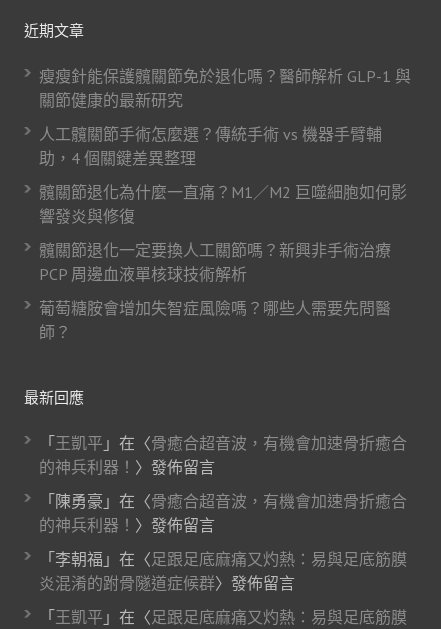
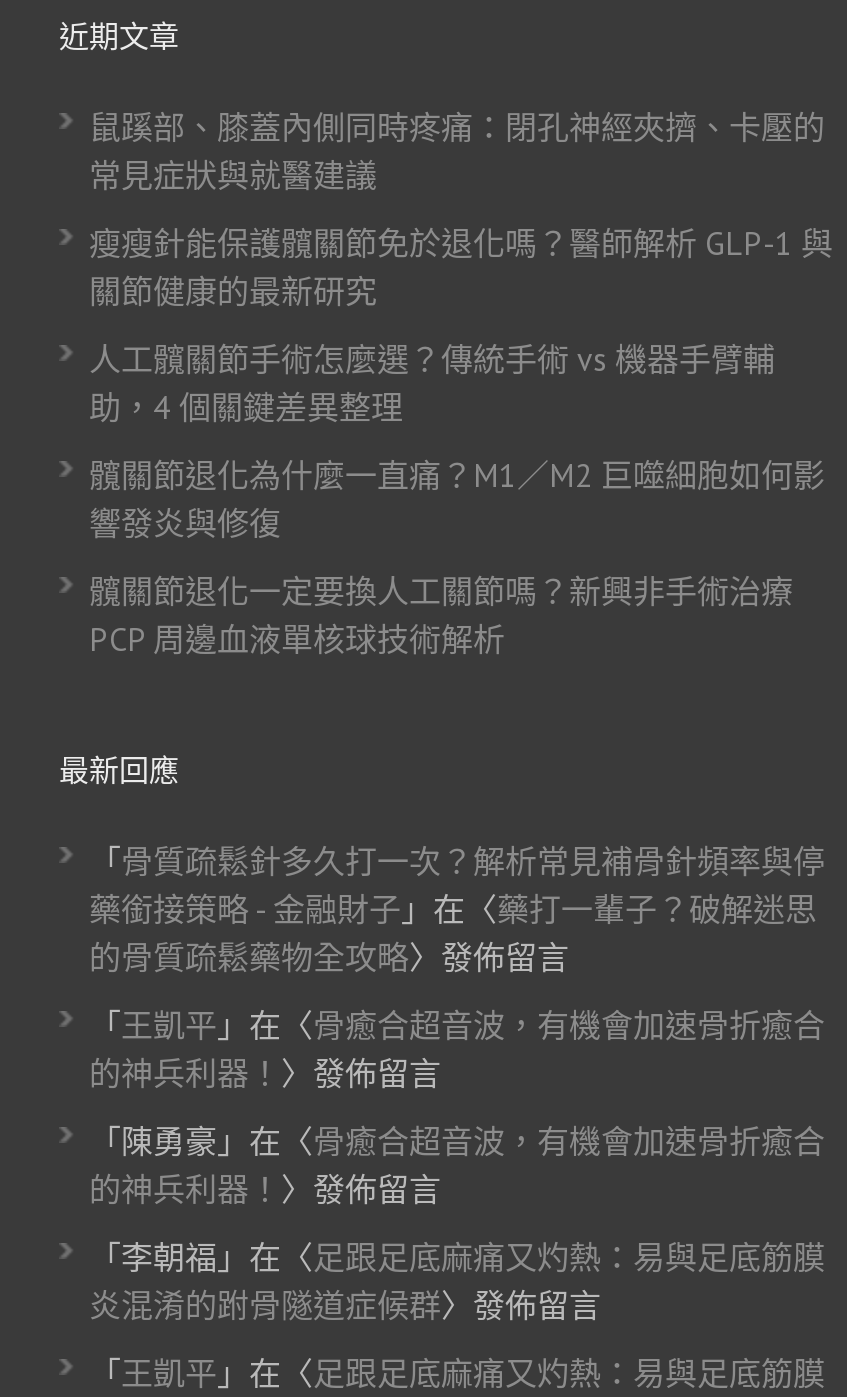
+ 鼠蹊部、膝蓋內側同時疼痛：閉孔神經夾擠、卡壓的
+ 常見症狀與就醫建議

- 葡萄糖胺會增加失智症風險嗎？哪些人需要先問醫
- 師？

+ 「骨質疏鬆針多久打一次？解析常見補骨針頻率與停
+ 藥銜接策略 - 金融財子」在〈藥打一輩子？破解迷思
+ 的骨質疏鬆藥物全攻略〉發佈留言
